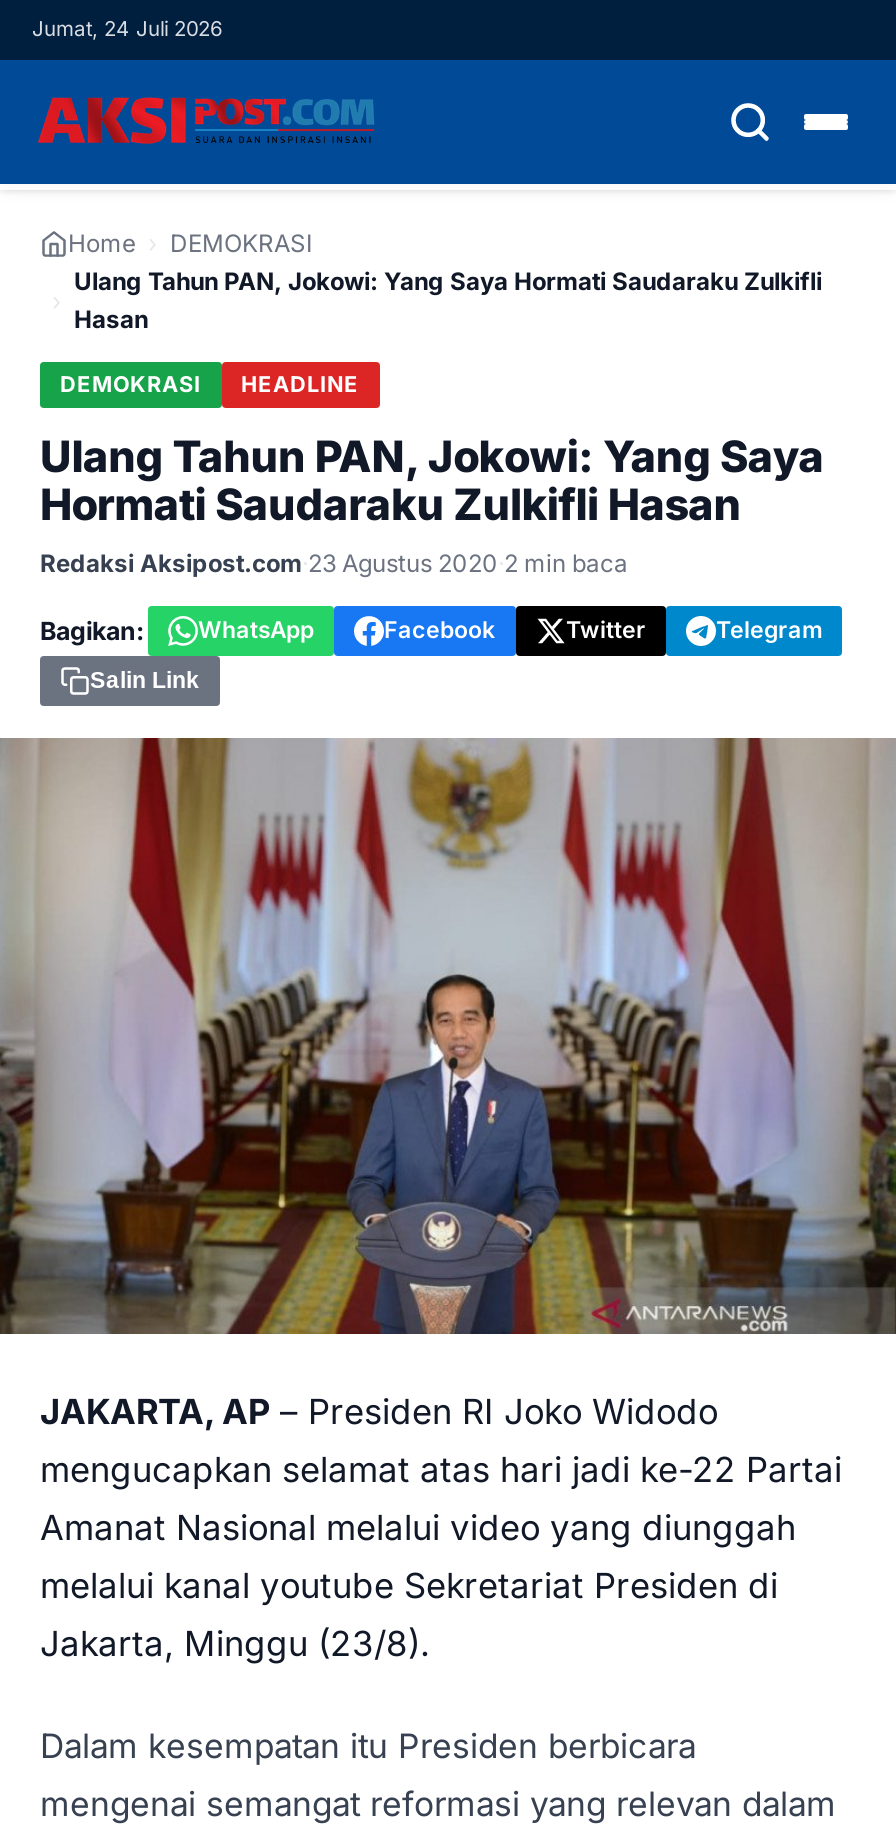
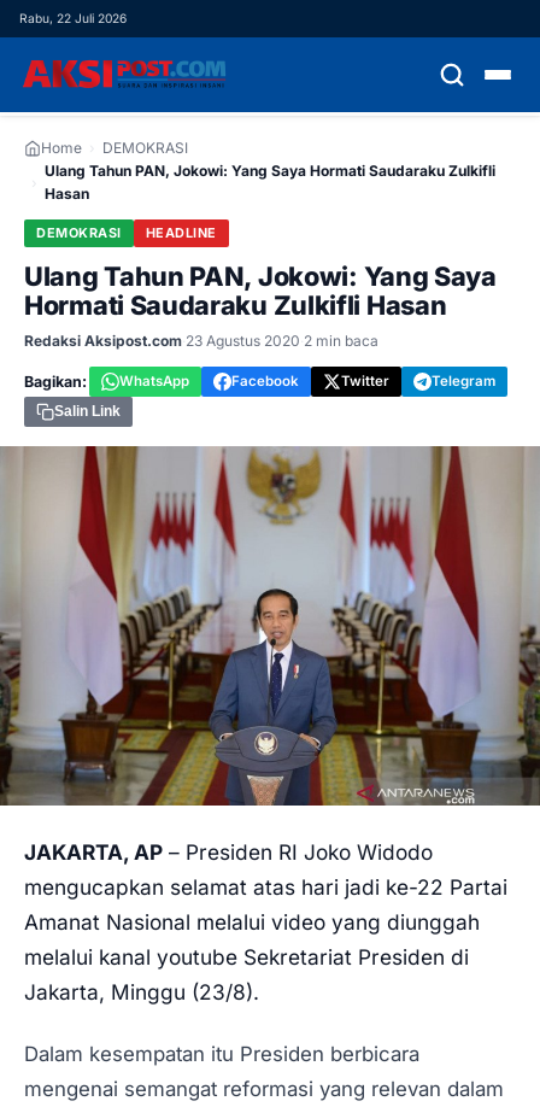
- Jumat, 24 Juli 2026
+ Rabu, 22 Juli 2026
